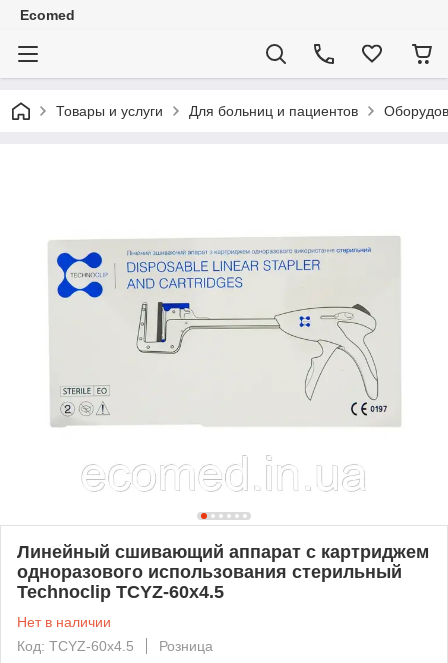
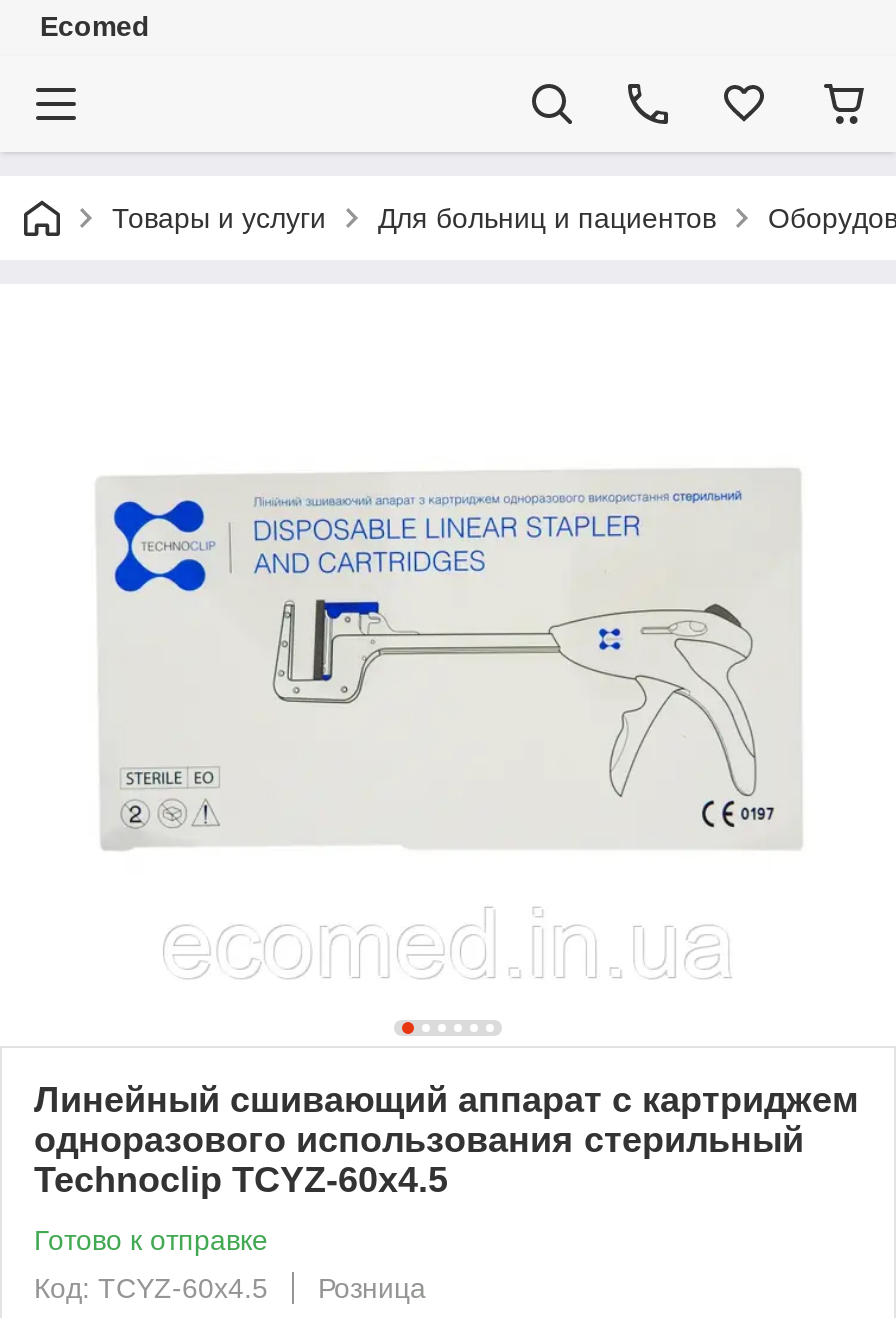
- Нет в наличии
+ Готово к отправке
